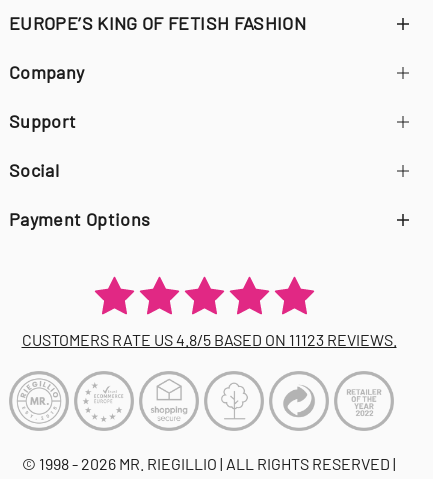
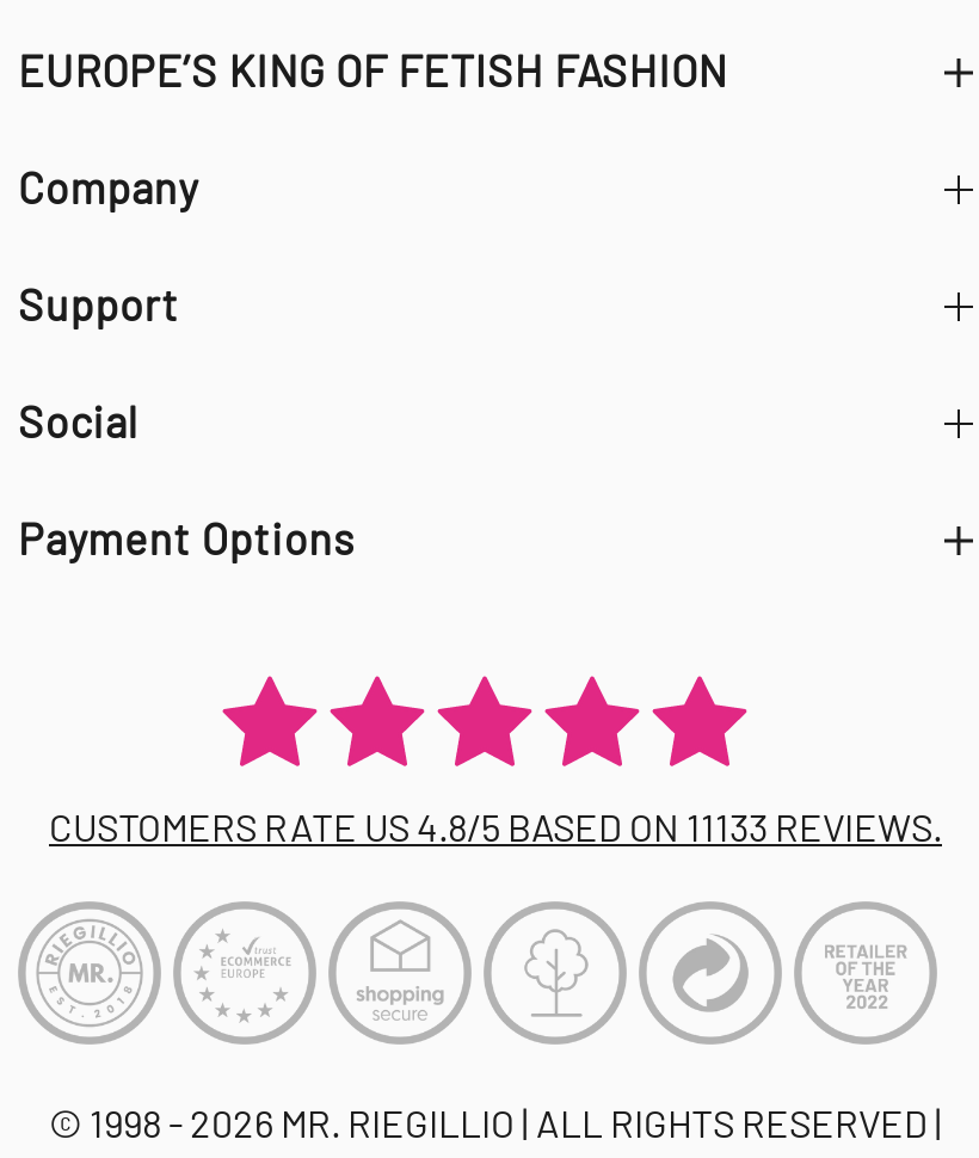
- CUSTOMERS RATE US 4.8/5 BASED ON 11123 REVIEWS.
+ CUSTOMERS RATE US 4.8/5 BASED ON 11133 REVIEWS.
